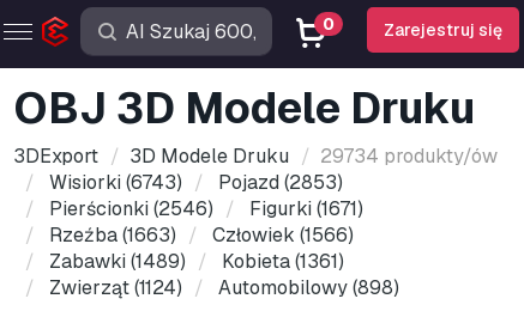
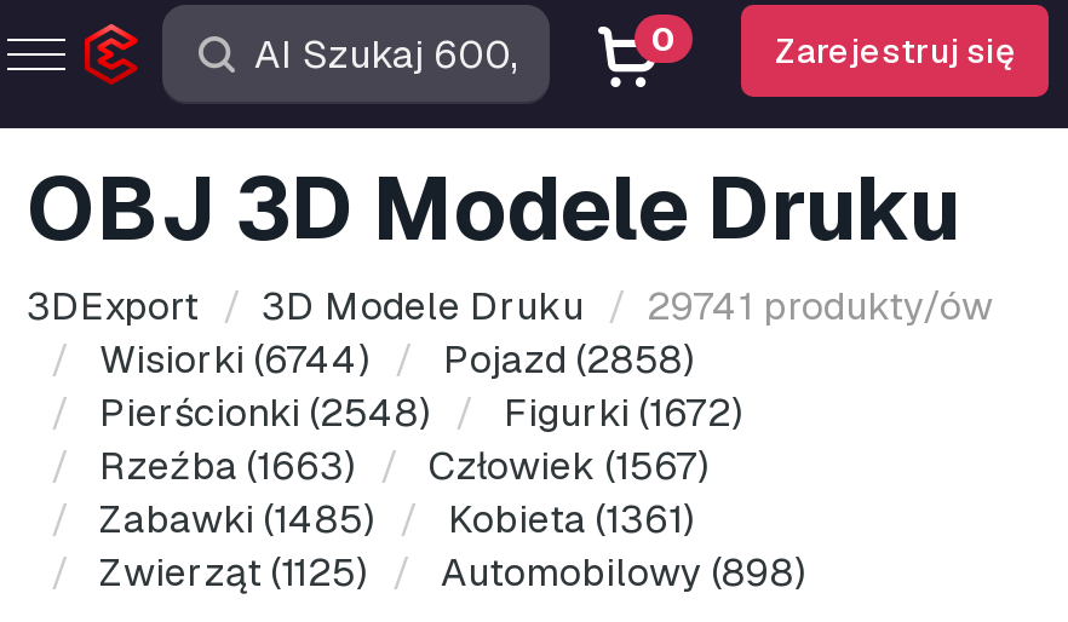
- 3DExport 3D Modele Druku 29734 produkty/ów
+ 3DExport 3D Modele Druku 29741 produkty/ów

- Wisiorki (6743)
+ Wisiorki (6744)

- Pojazd (2853)
+ Pojazd (2858)

- Pierścionki (2546)
+ Pierścionki (2548)

- Figurki (1671)
+ Figurki (1672)

- Rzeźba (1663) Człowiek (1566)
+ Rzeźba (1663) Człowiek (1567)

- Zabawki (1489) Kobieta (1361)
+ Zabawki (1485) Kobieta (1361)

- Zwierząt (1124) Automobilowy (898)
+ Zwierząt (1125) Automobilowy (898)
